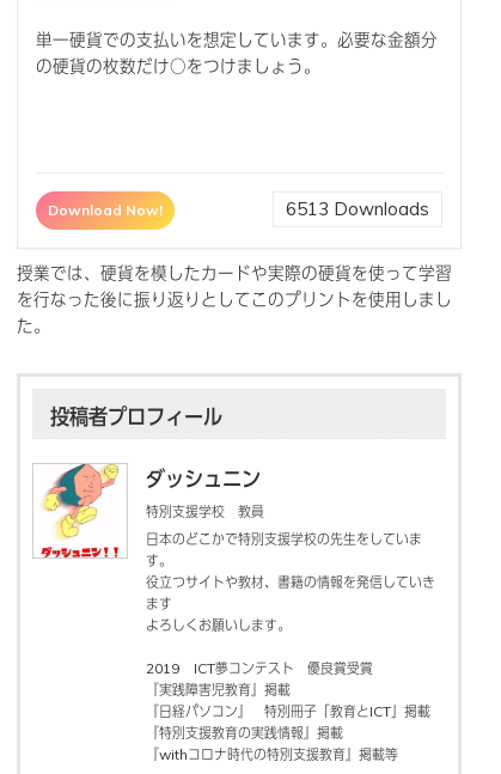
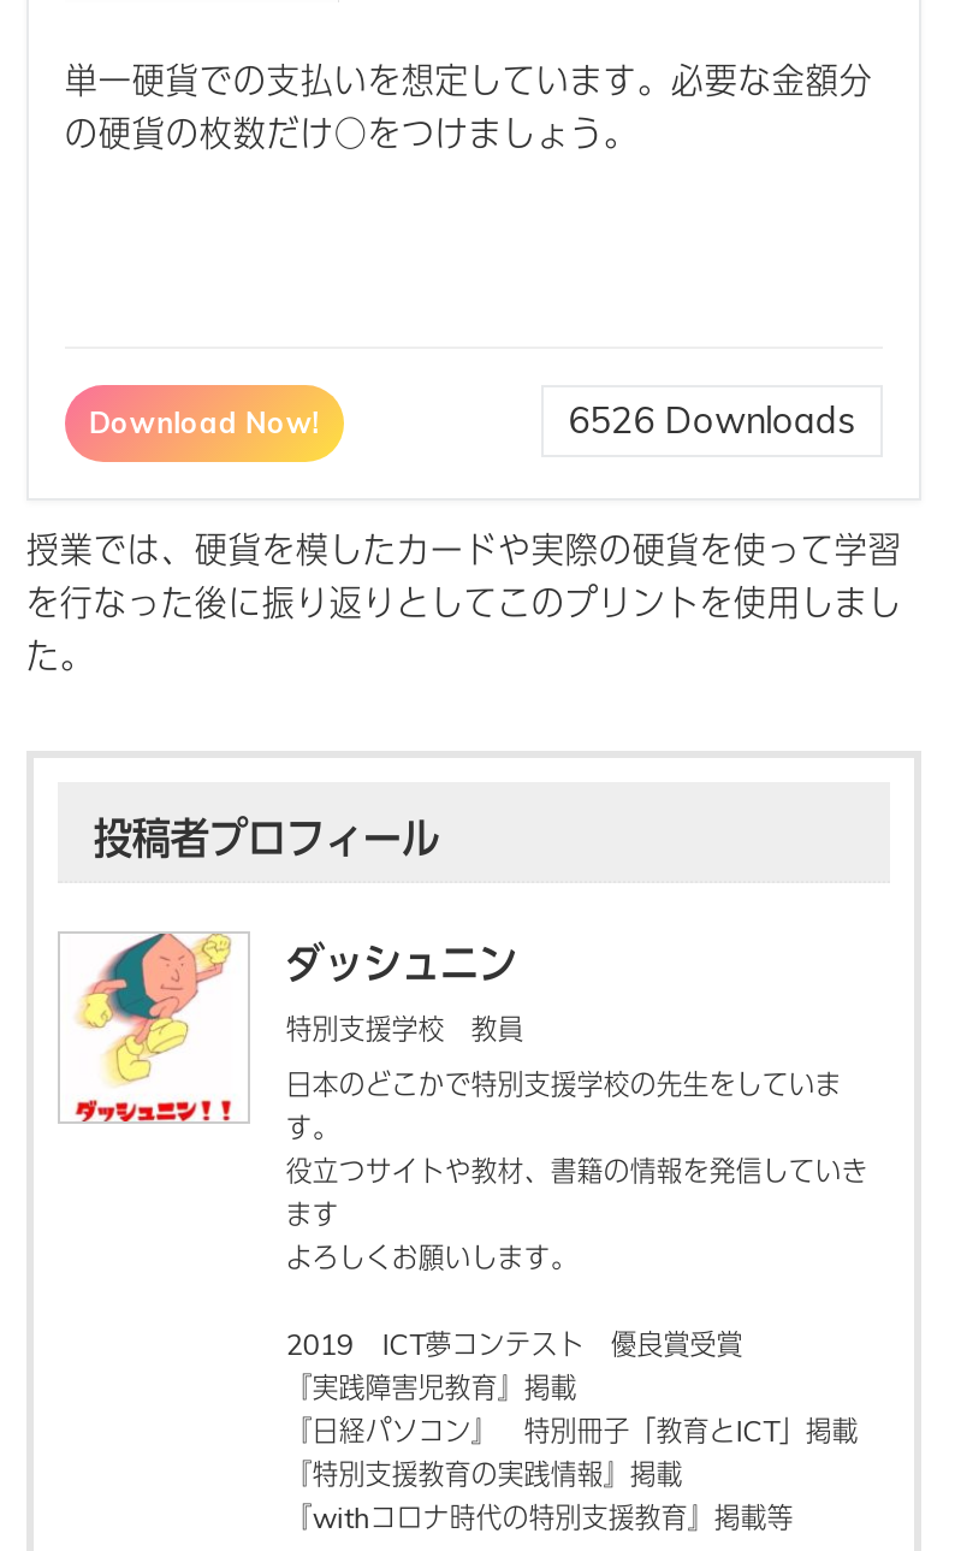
- 6513 Downloads
+ 6526 Downloads
